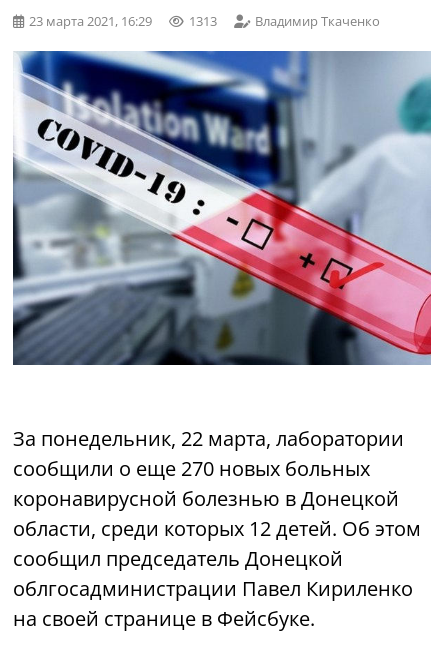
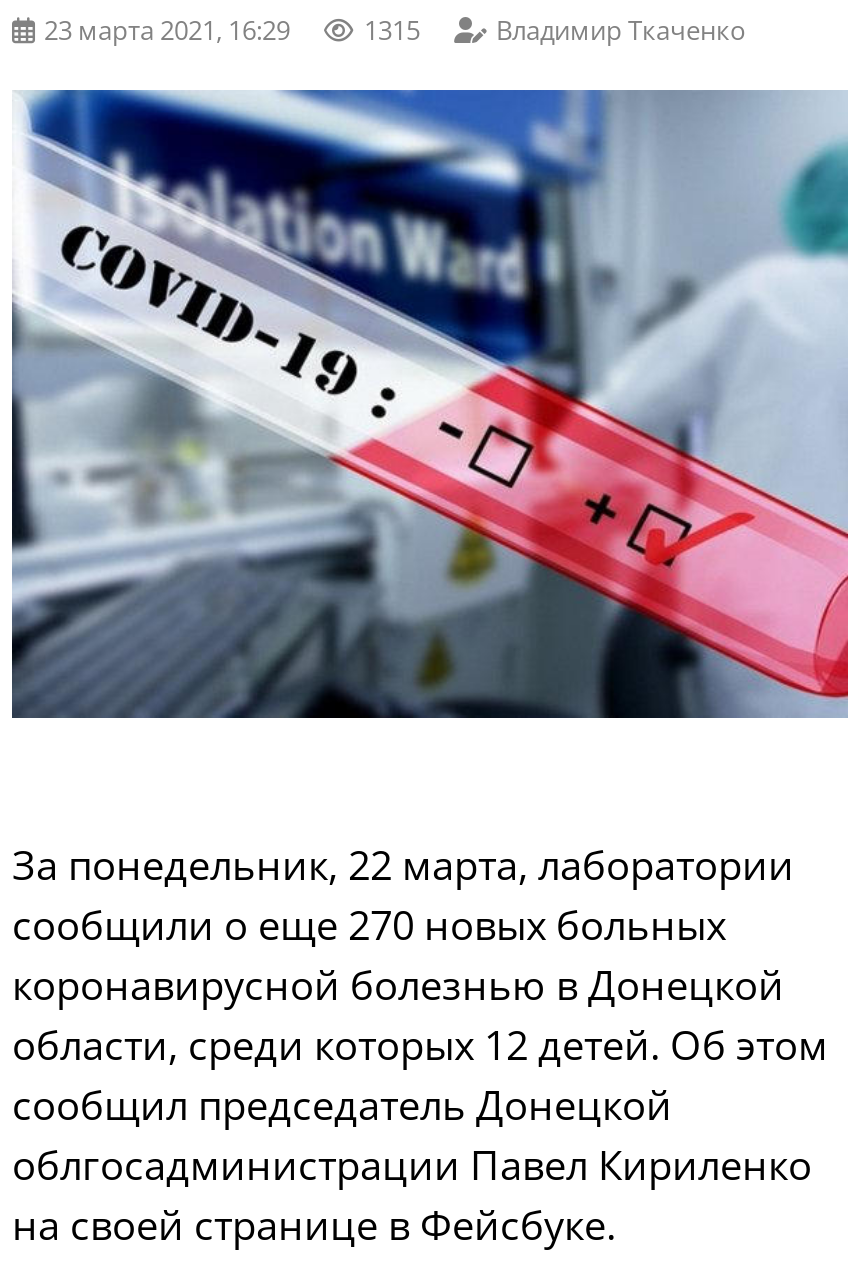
- 1313
+ 1315
